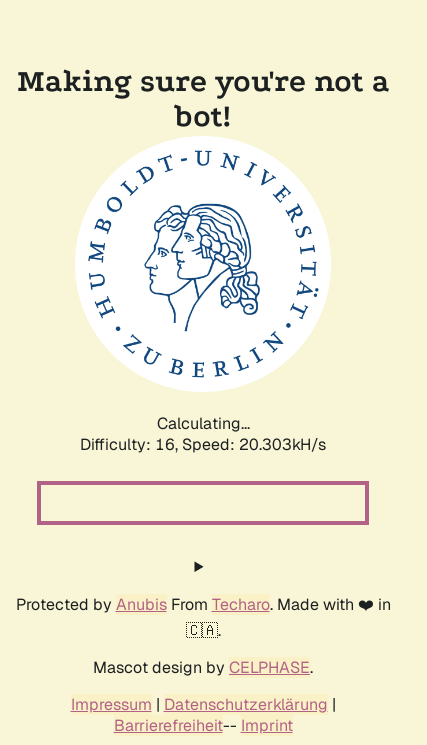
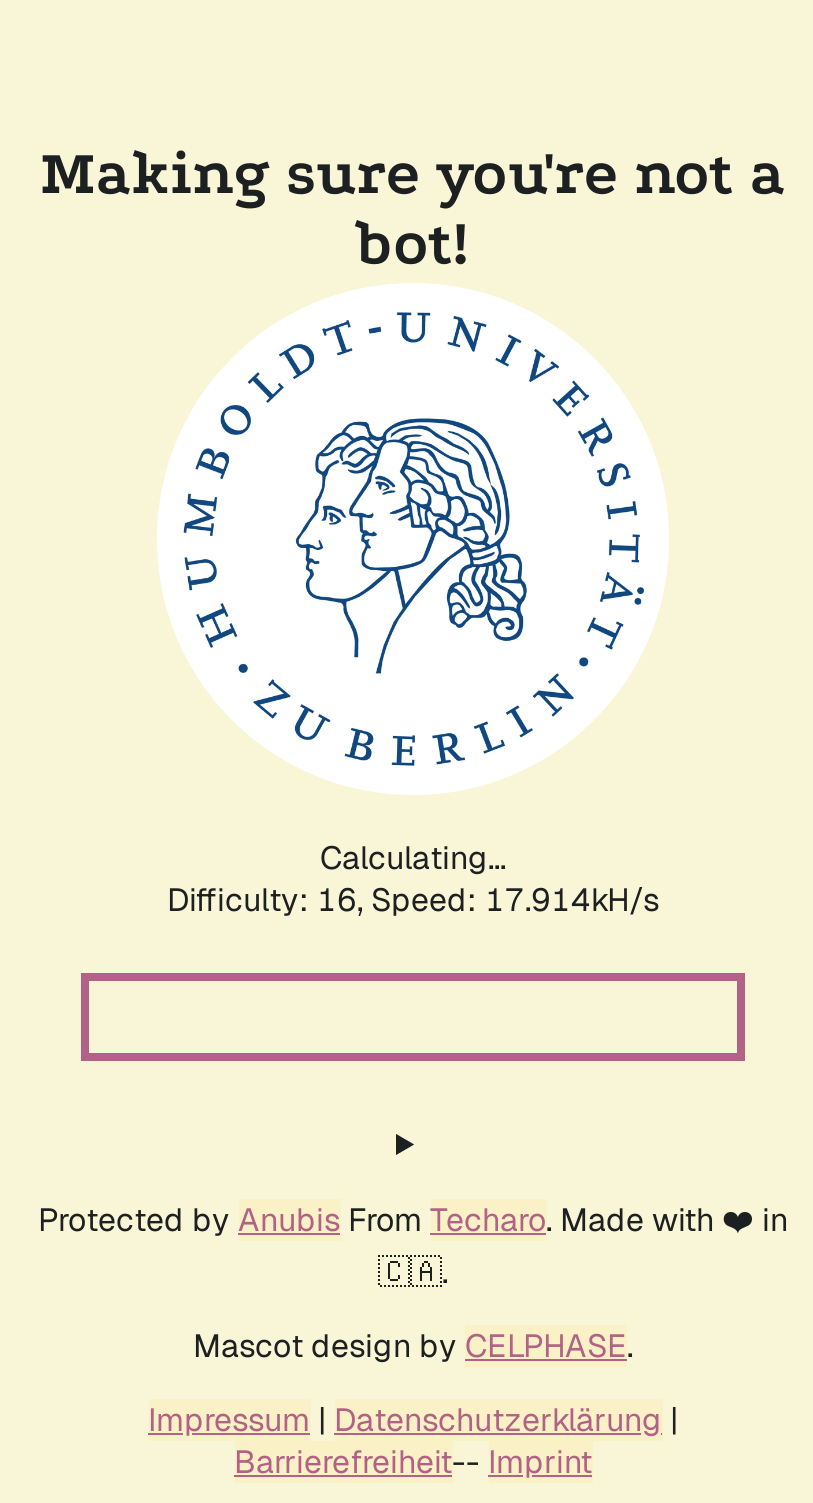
- Difficulty: 16, Speed: 20.303kH/s
+ Difficulty: 16, Speed: 17.914kH/s
